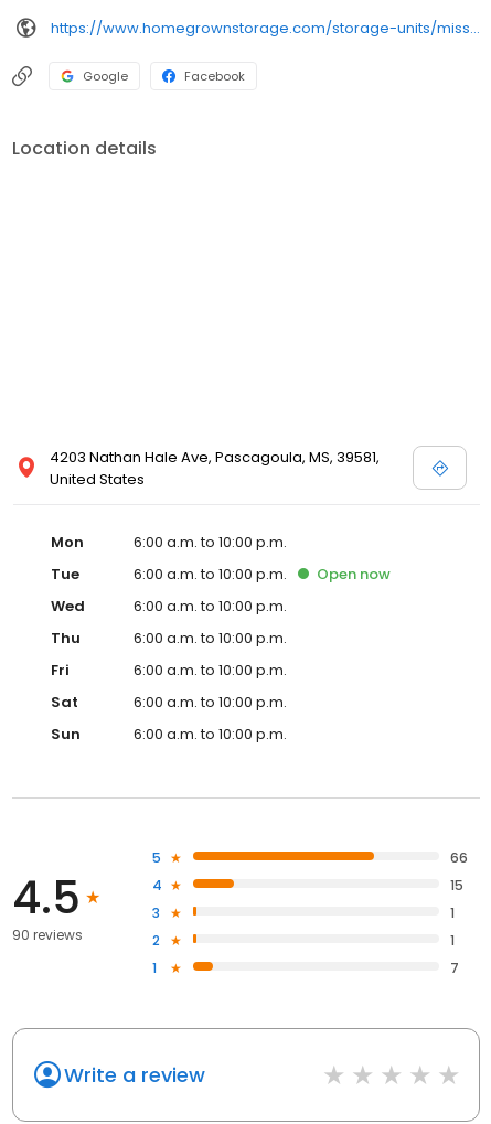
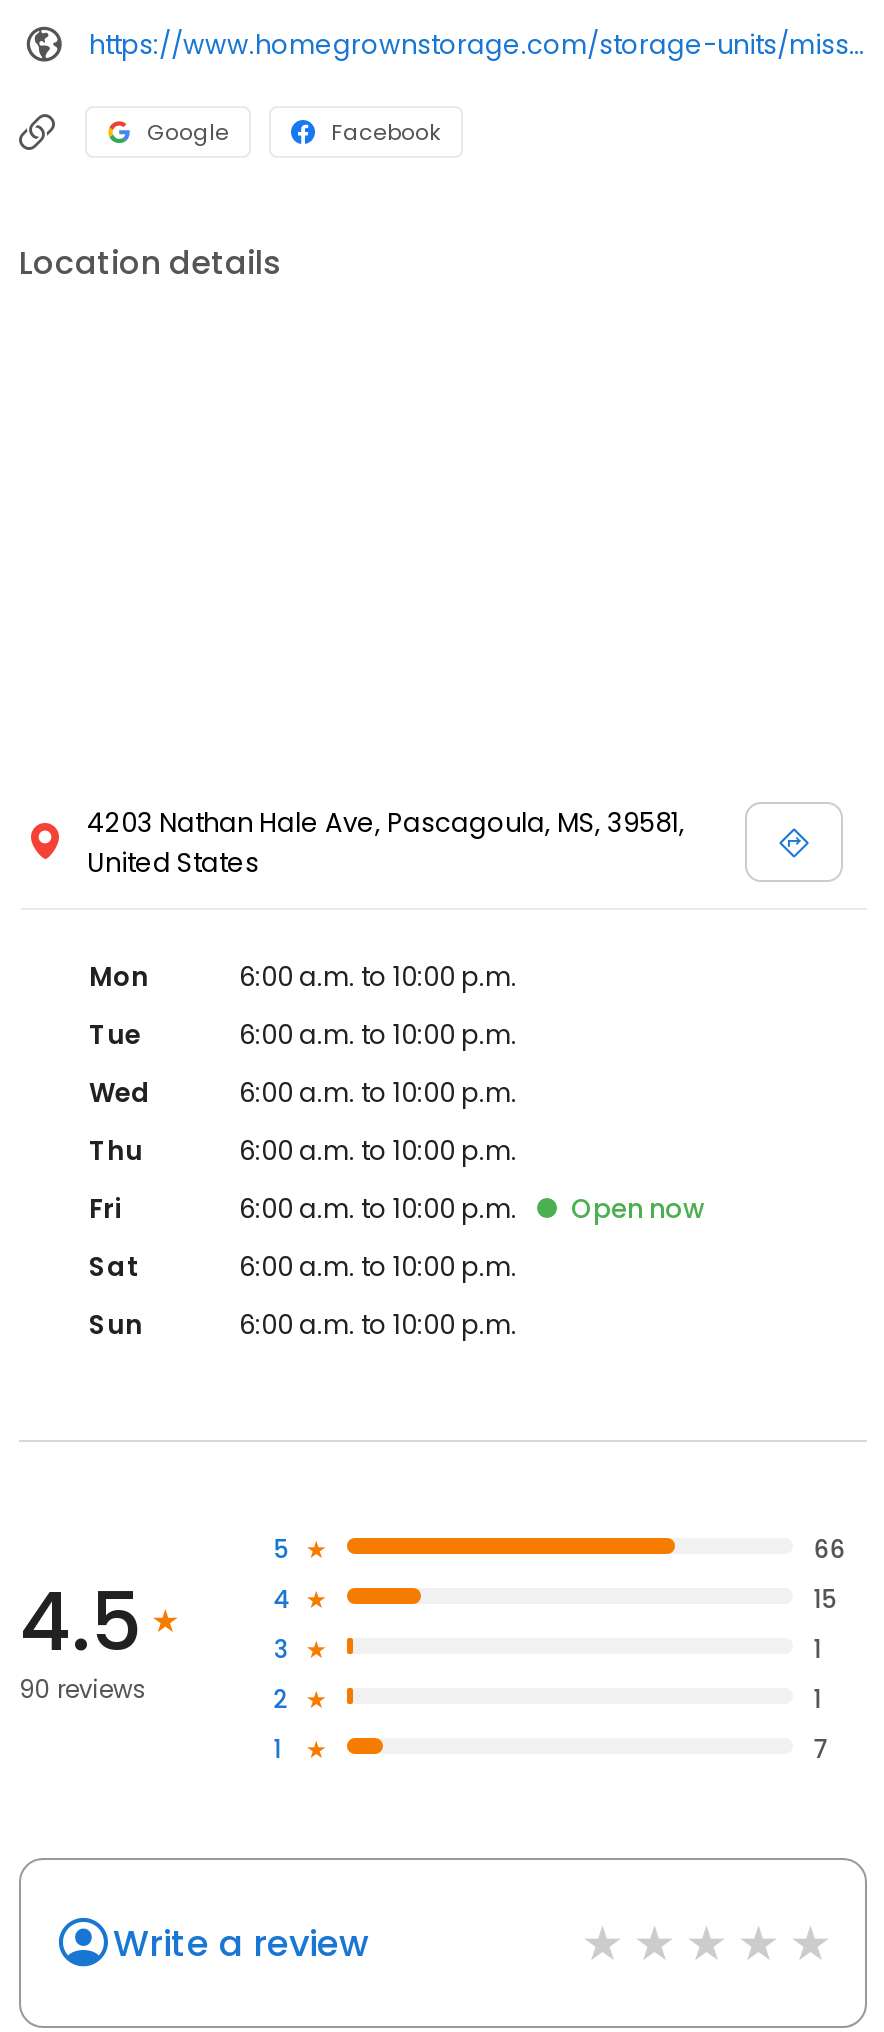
moved down: Open now
